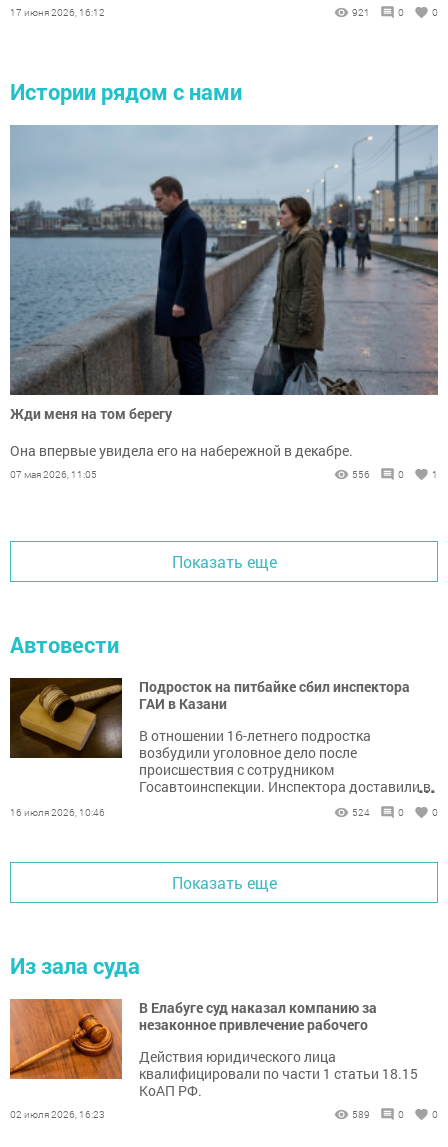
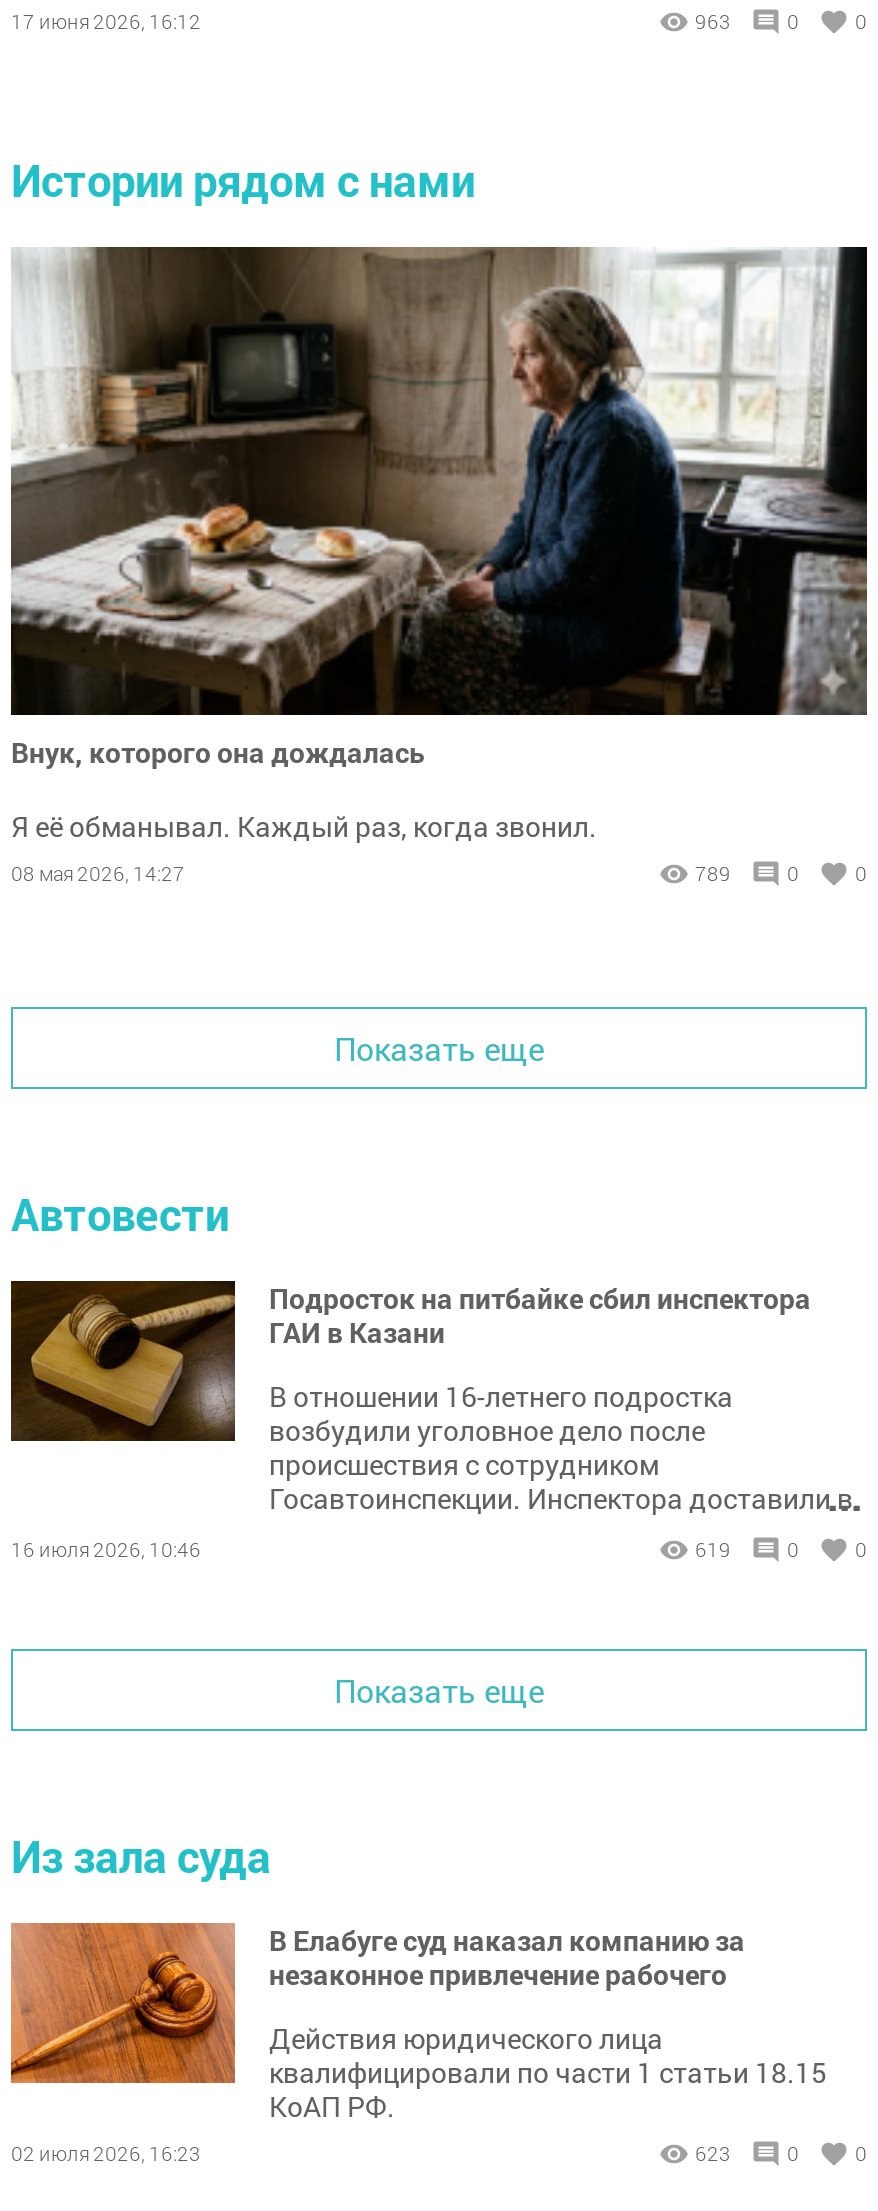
- 921
+ 963

- [image]
- Жди меня на том берегу
+ [image]
+ Внук, которого она дождалась

- Она впервые увидела его на набережной в декабре.
- 07 мая 2026, 11:05
- 556
+ Я её обманывал. Каждый раз, когда звонил.
+ 08 мая 2026, 14:27
+ 789

- 1
+ 0

- 524
+ 619

- 589
+ 623
